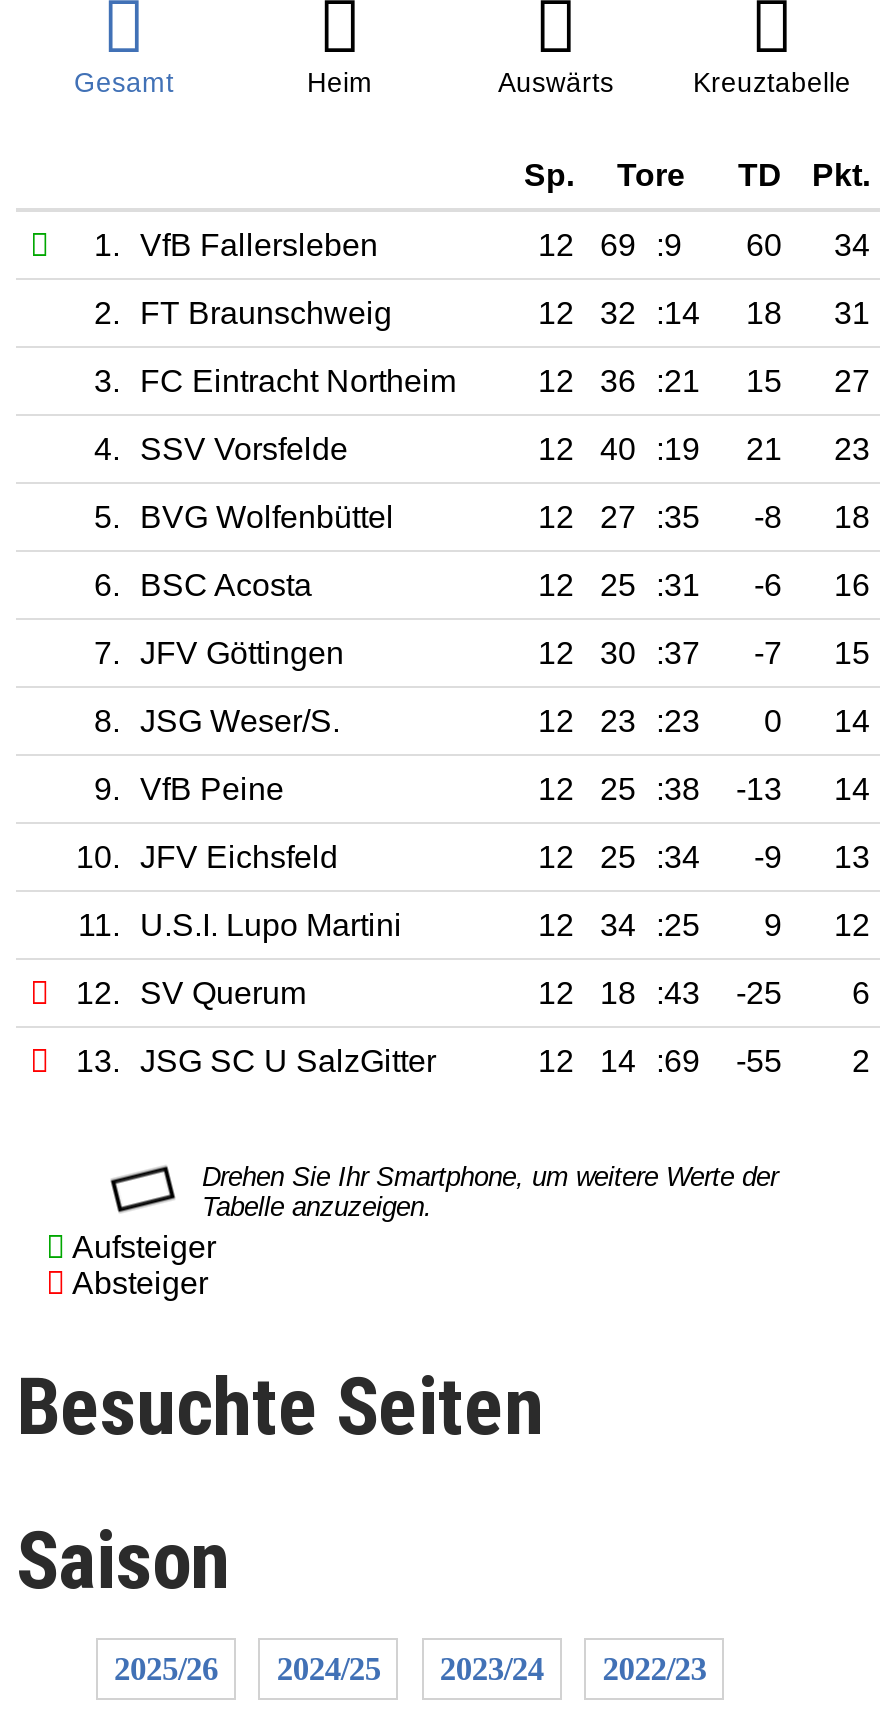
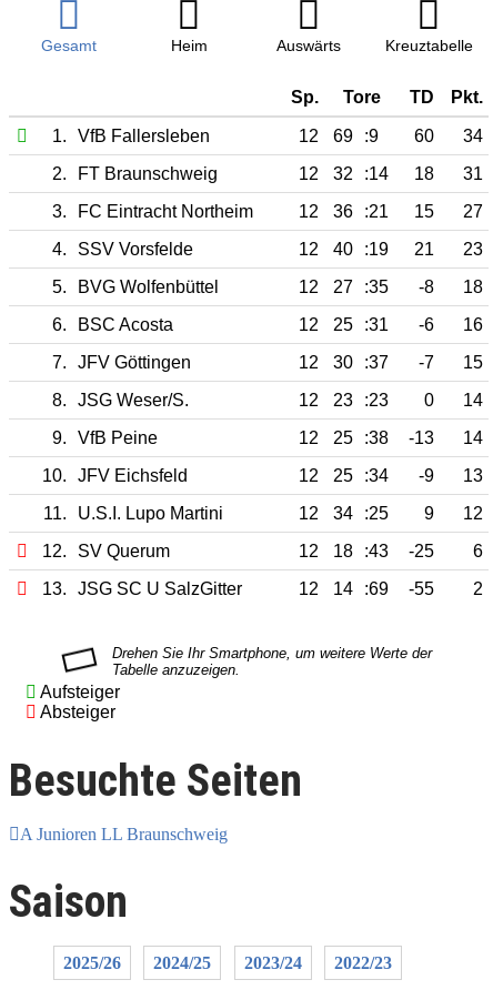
+ A Junioren LL Braunschweig
